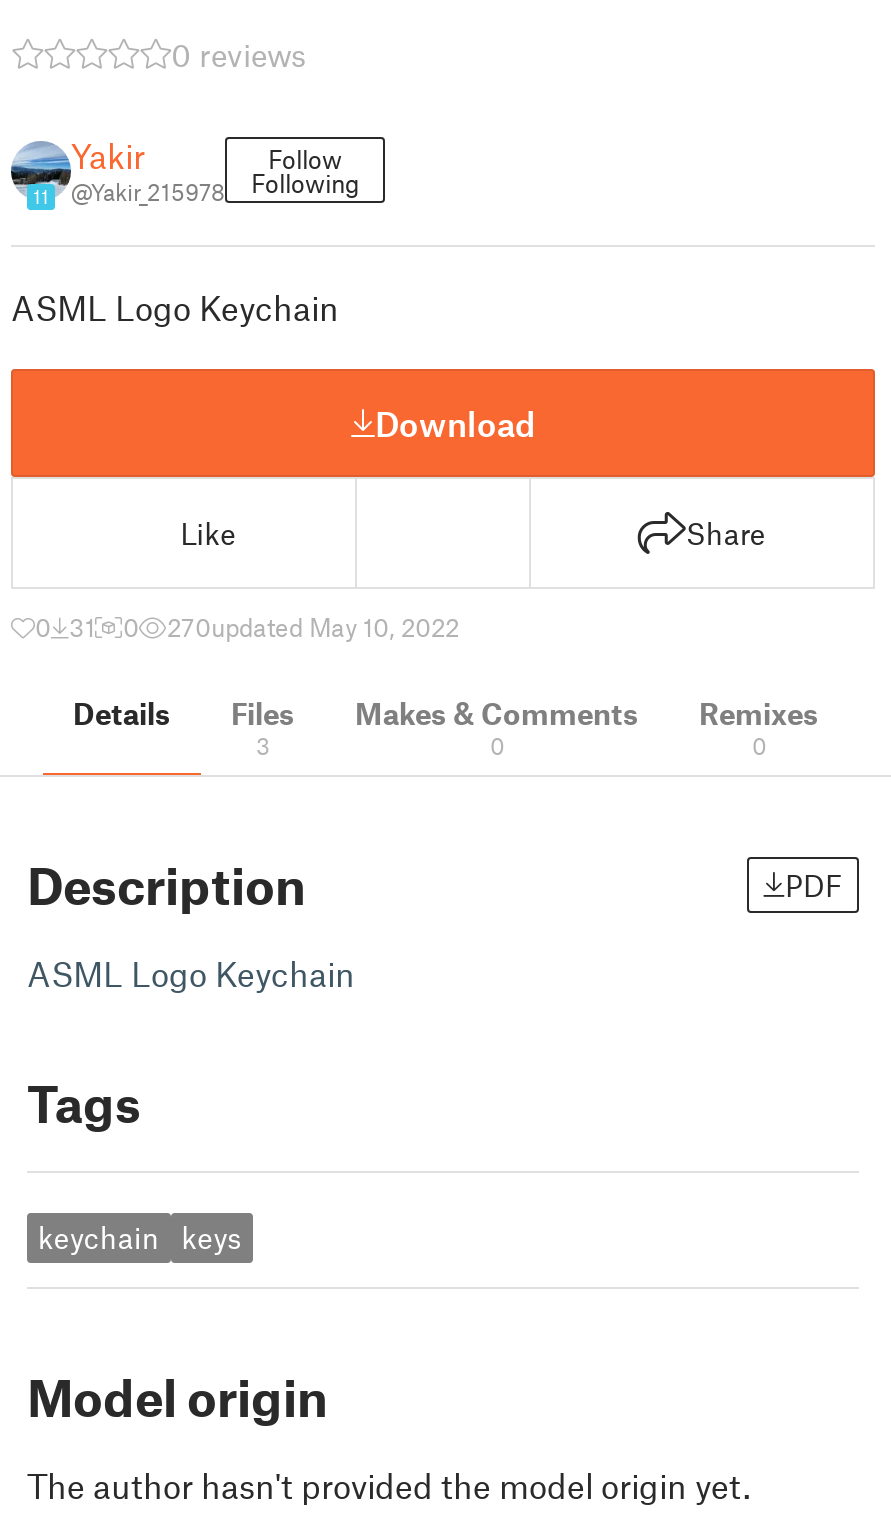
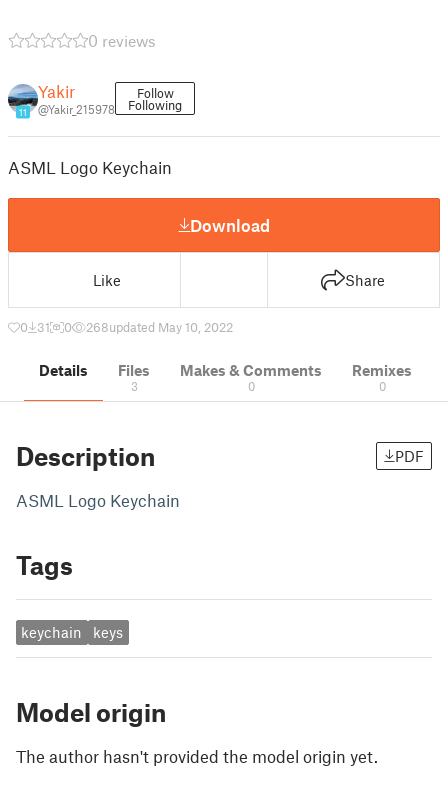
- 270updated May 10, 2022
+ 268updated May 10, 2022
